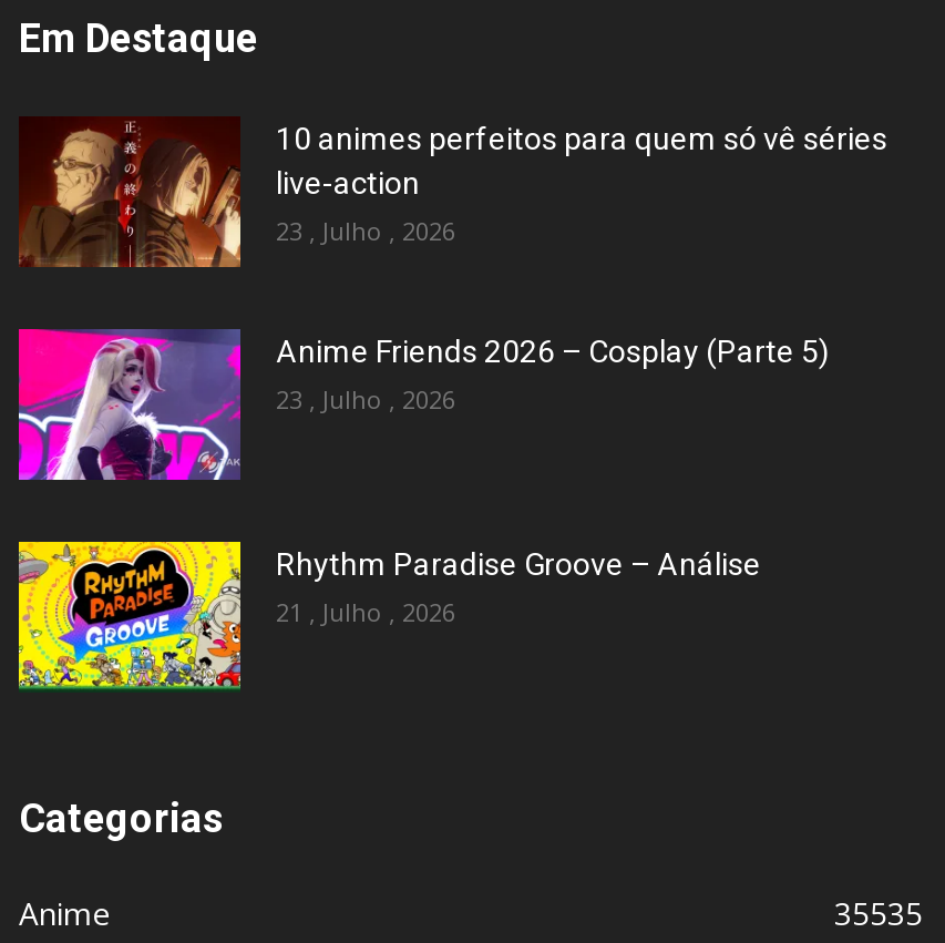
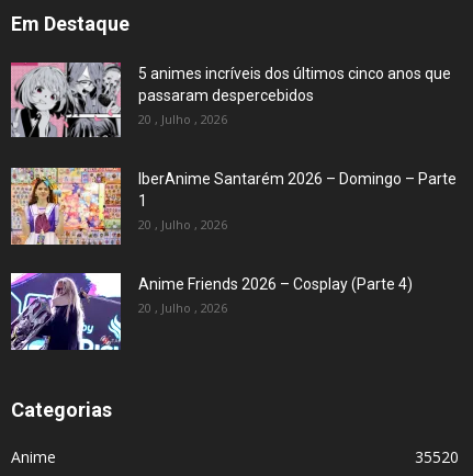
- [image]
- 10 animes perfeitos para quem só vê séries
- live-action
- 23 , Julho , 2026
+ [image]
+ 5 animes incríveis dos últimos cinco anos que
+ passaram despercebidos
+ 20 , Julho , 2026

- [image]
- Anime Friends 2026 – Cosplay (Parte 5)
- 23 , Julho , 2026
+ [image]
+ IberAnime Santarém 2026 – Domingo – Parte
+ 1
+ 20 , Julho , 2026

- [image]
- Rhythm Paradise Groove – Análise
- 21 , Julho , 2026
+ [image]
+ Anime Friends 2026 – Cosplay (Parte 4)
+ 20 , Julho , 2026

- 35535
+ 35520
